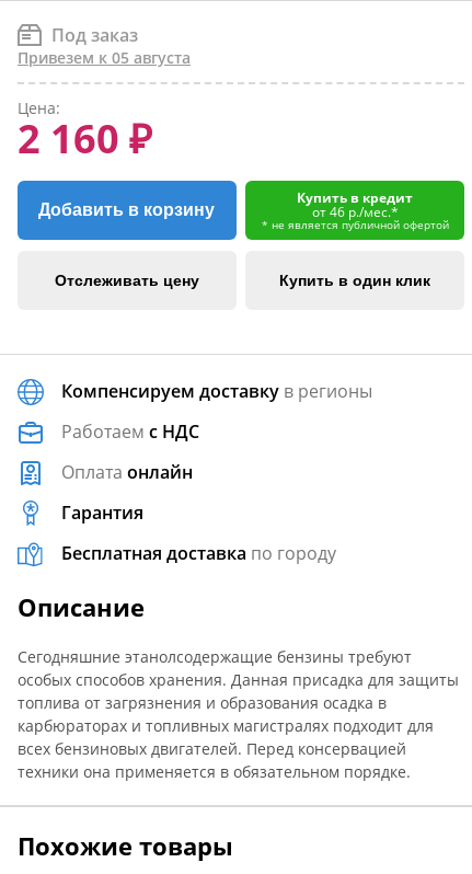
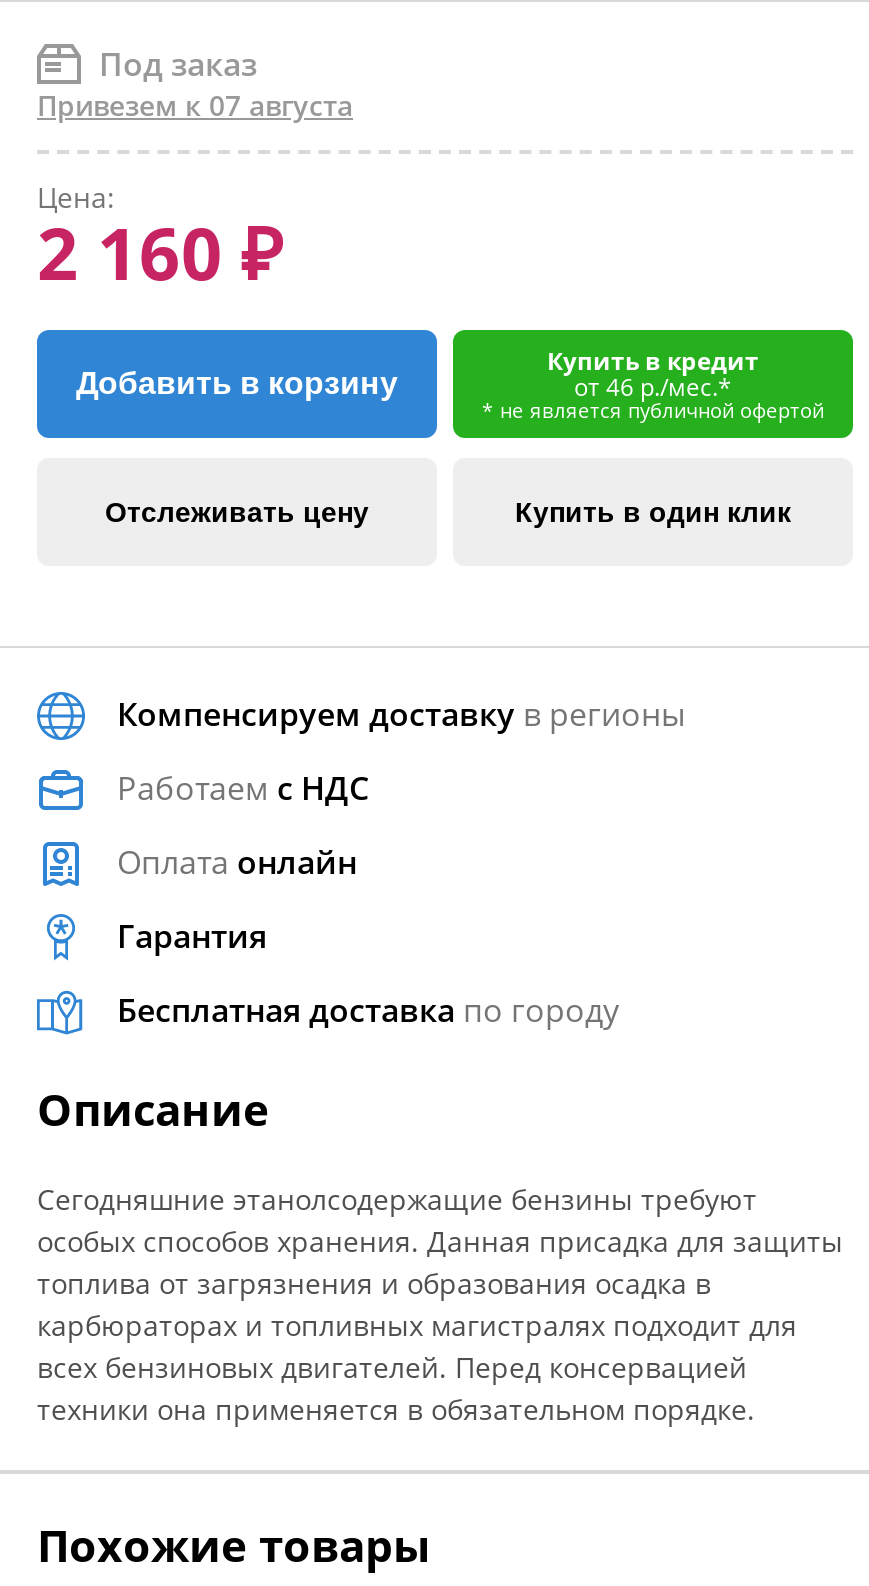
- Привезем к 05 августа
+ Привезем к 07 августа
